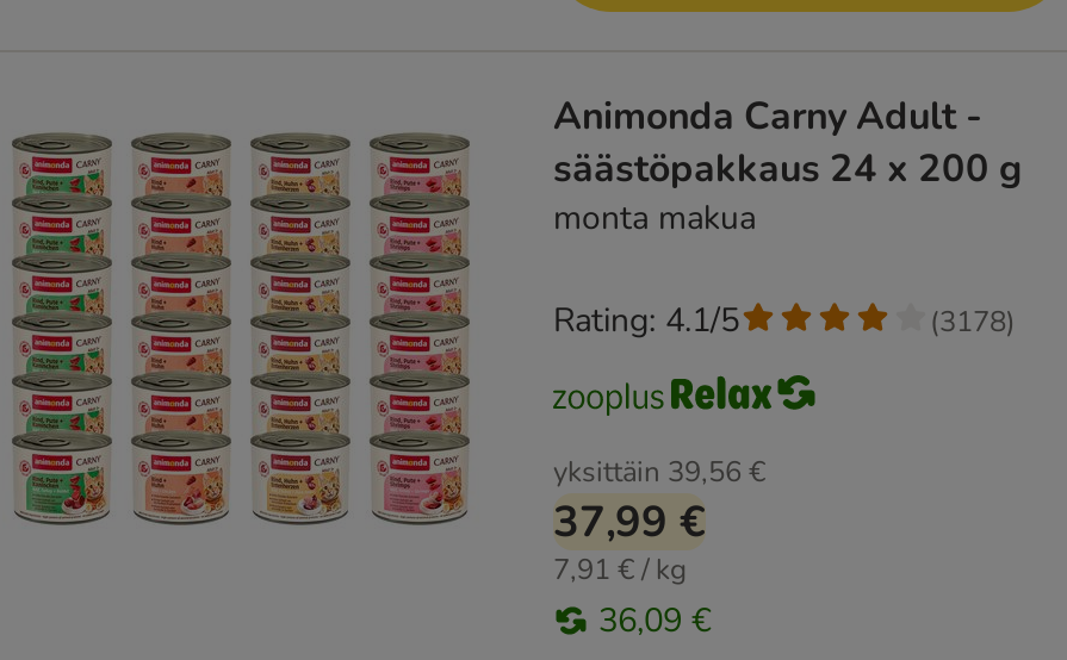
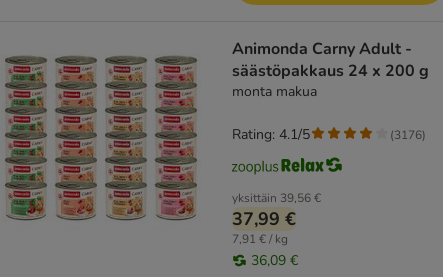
- (3178)
+ (3176)
